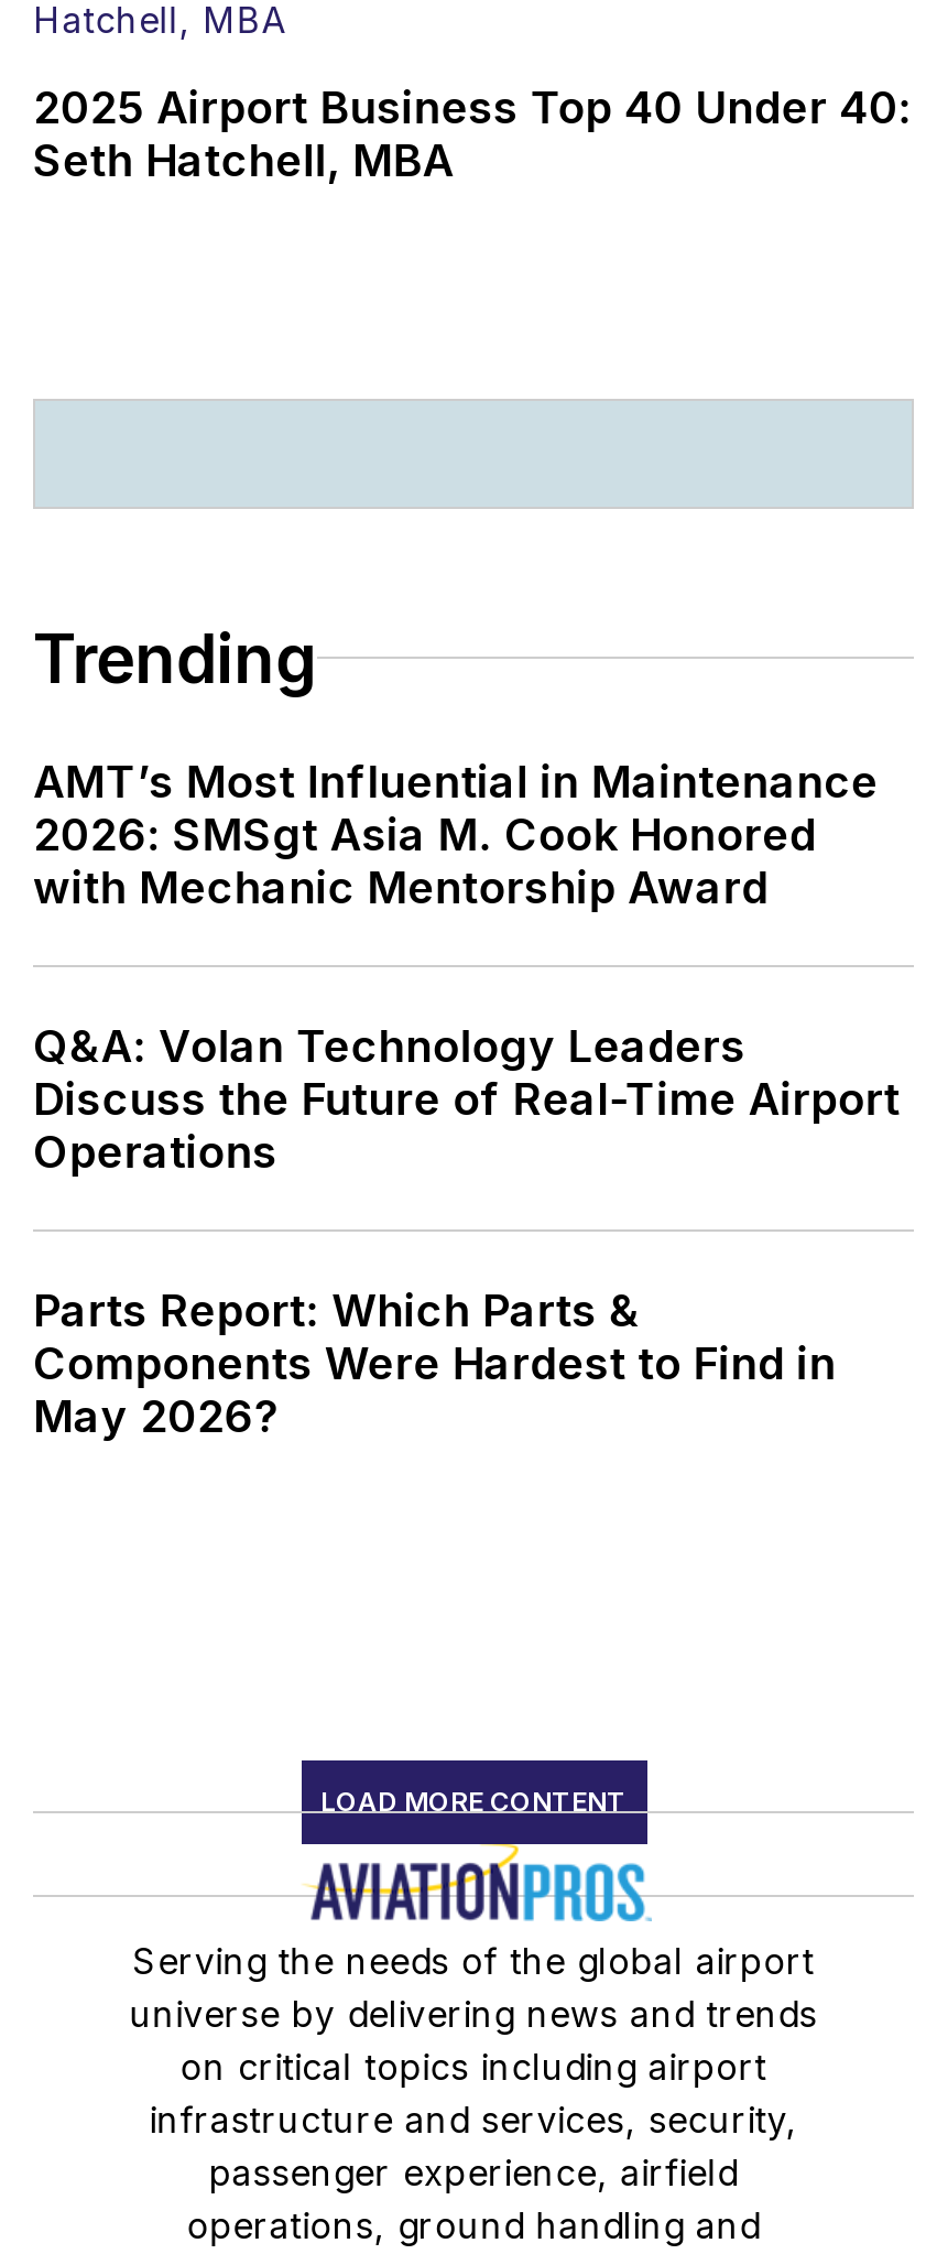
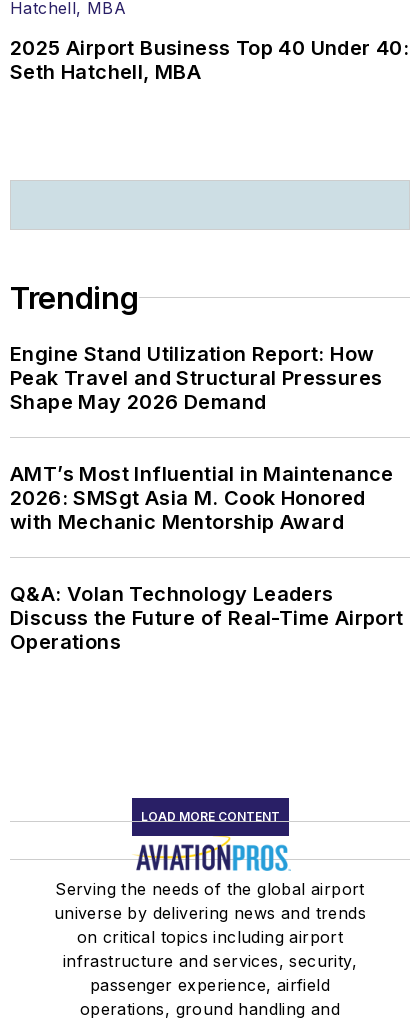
+ Engine Stand Utilization Report: How
+ Peak Travel and Structural Pressures
+ Shape May 2026 Demand

moved down: AMT’s Most Influential in Maintenance | 2026: SMSgt Asia M. Cook Honored | with Mechanic Mentorship Award | Q&A: Volan Technology Leaders | Discuss the Future of Real-Time Airport | Operations

- Parts Report: Which Parts &
- Components Were Hardest to Find in
- May 2026?
